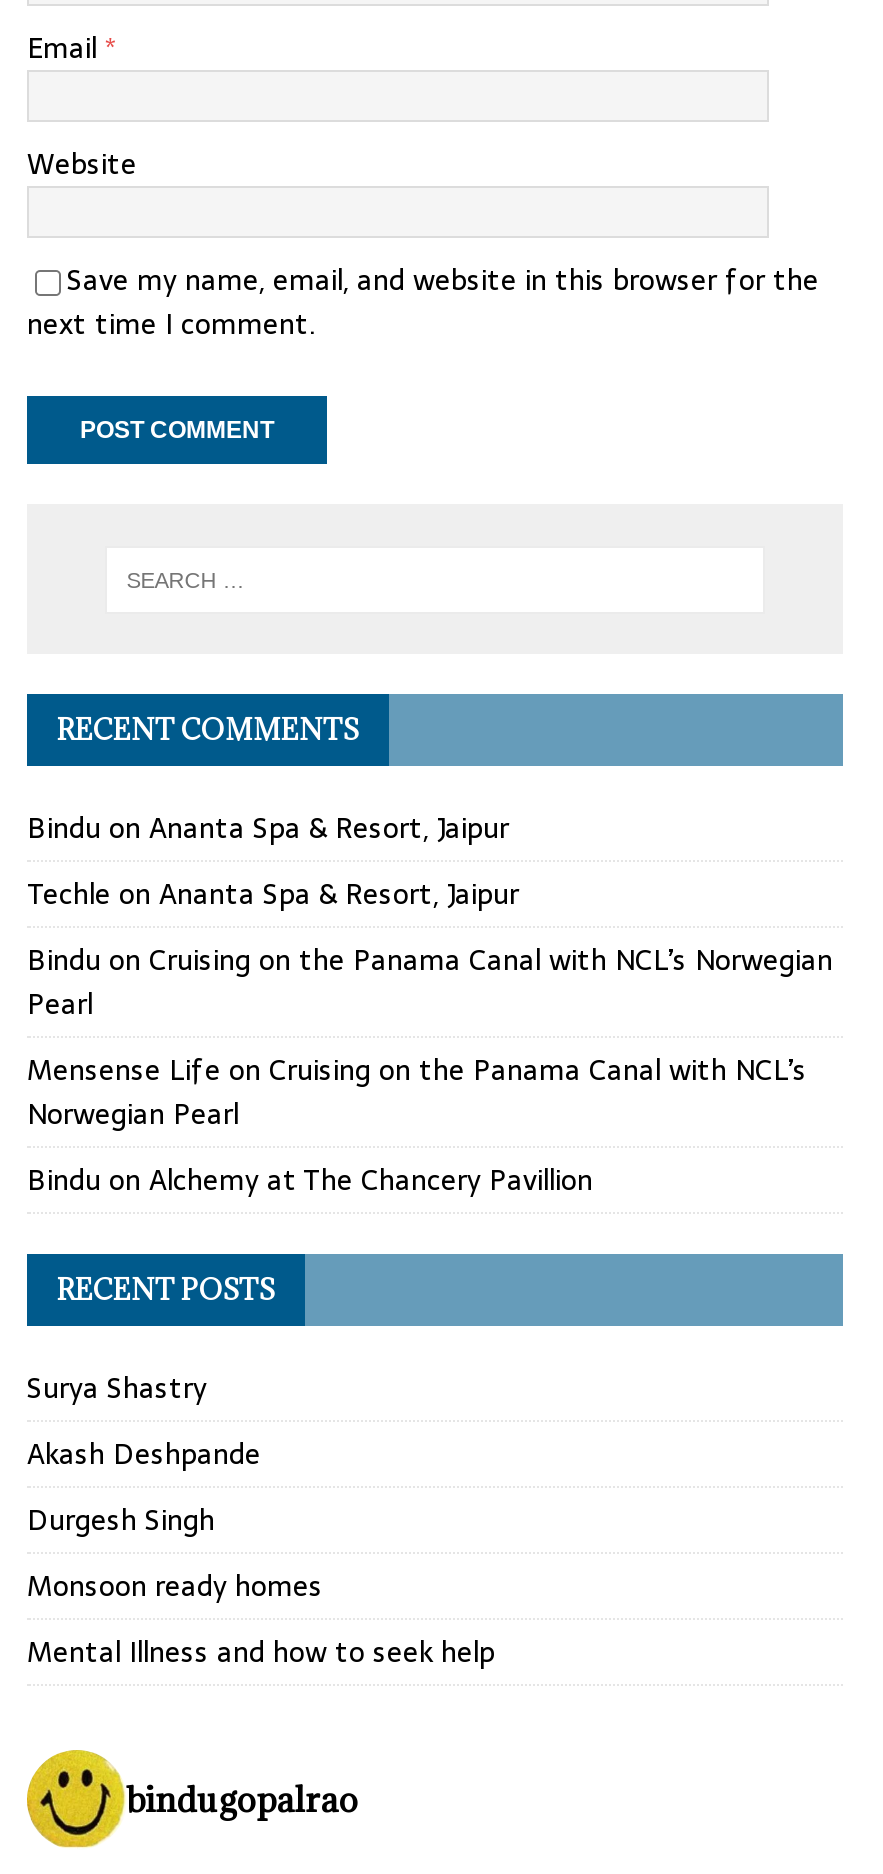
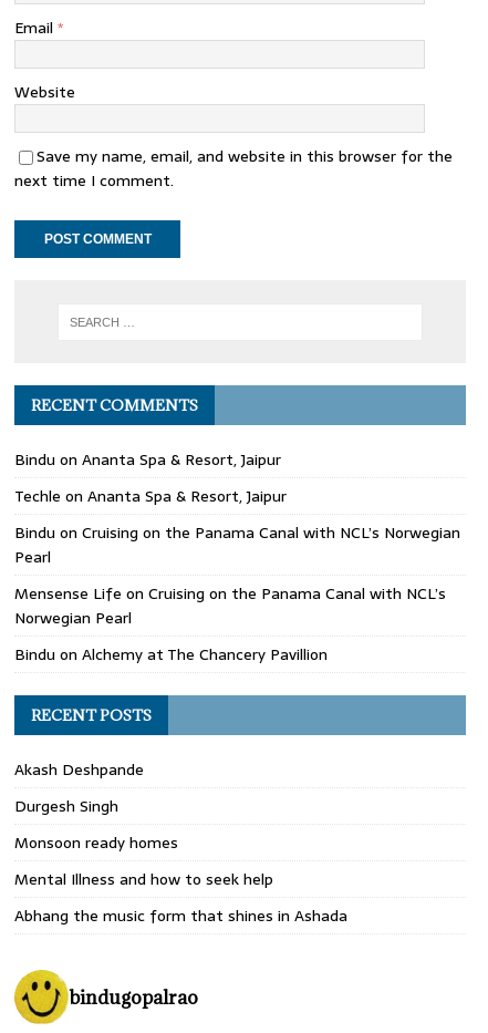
- Surya Shastry

moved up: Akash Deshpande | Durgesh Singh | Monsoon ready homes | Mental Illness and how to seek help

+ Abhang the music form that shines in Ashada
